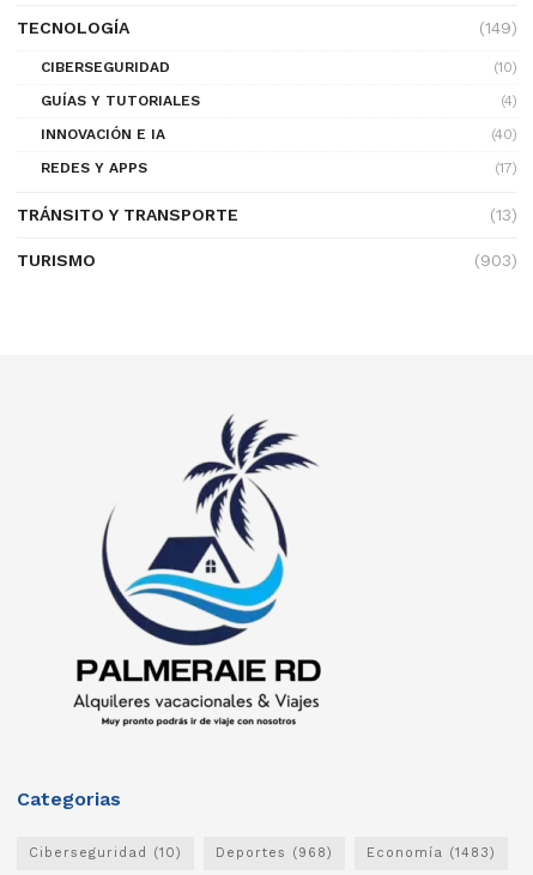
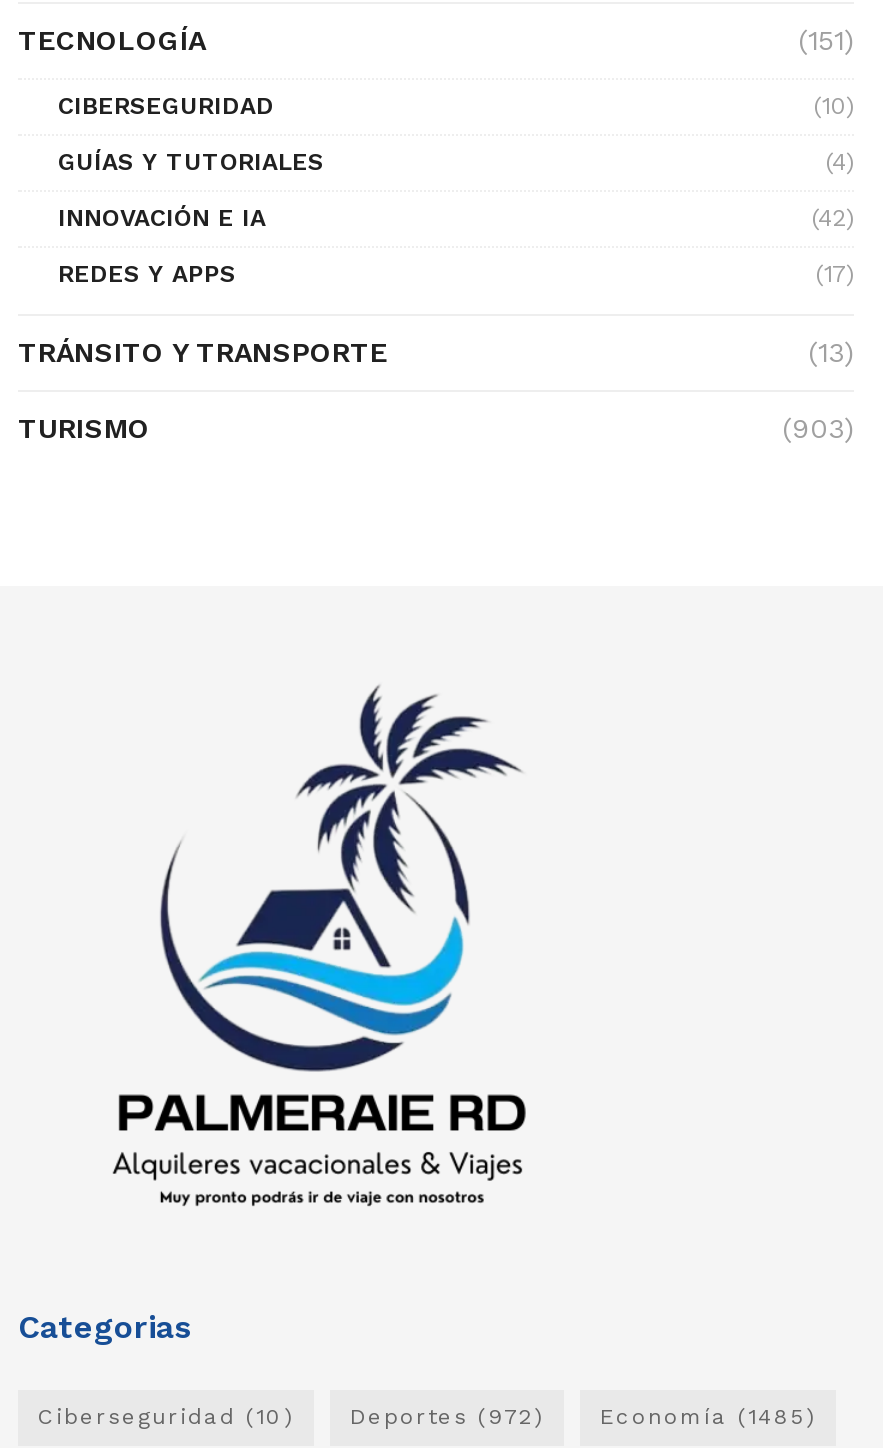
- (149)
+ (151)

- (40)
+ (42)

- Deportes (968)
+ Deportes (972)

- Economía (1483)
+ Economía (1485)
